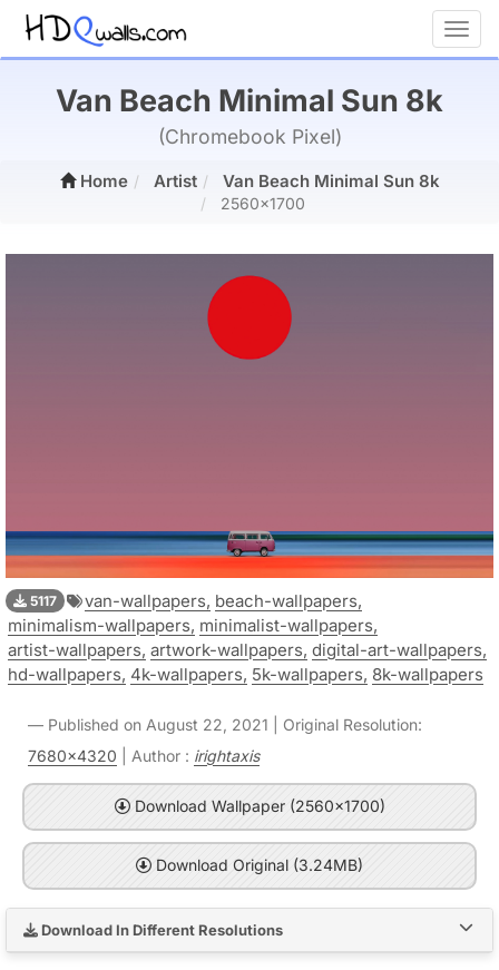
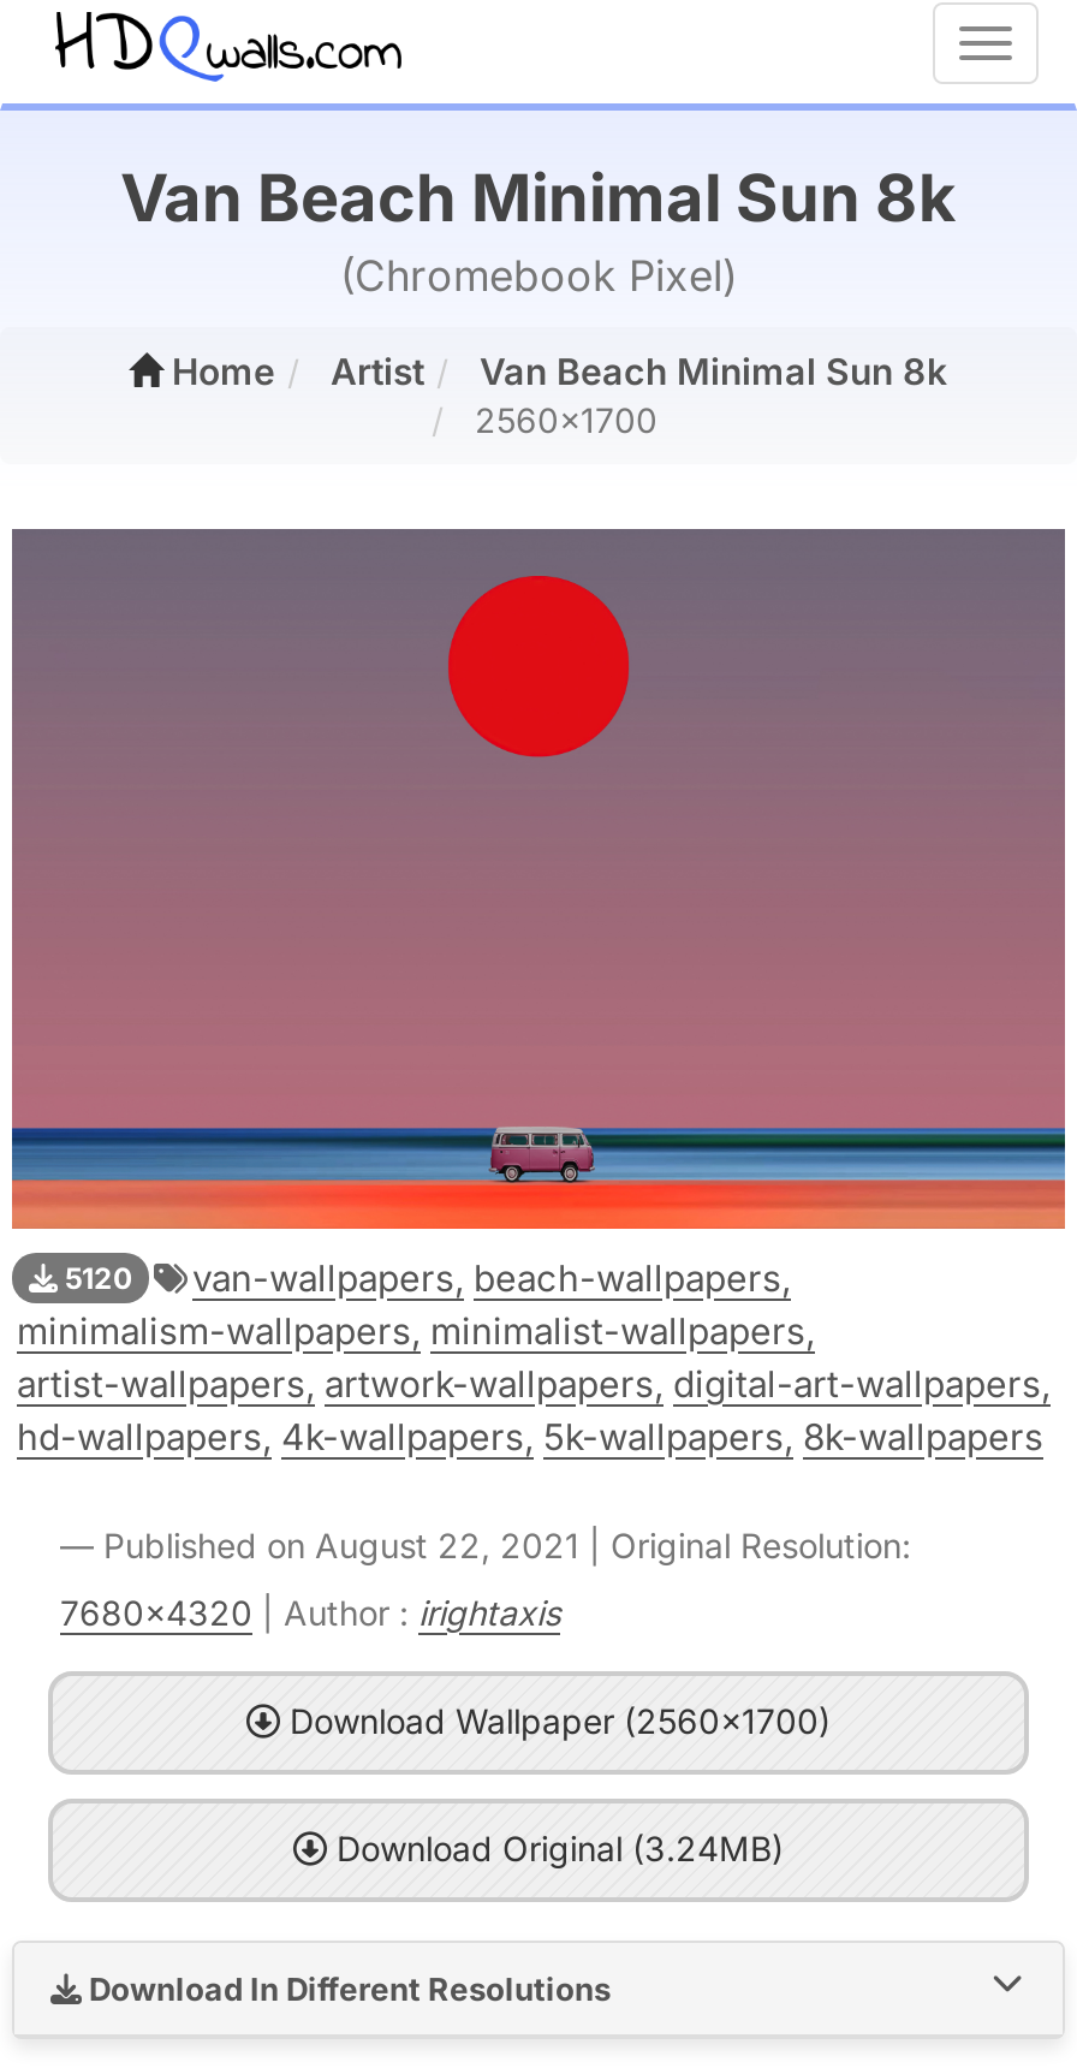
- 5117 van-wallpapers, beach-wallpapers,
+ 5120 van-wallpapers, beach-wallpapers,
